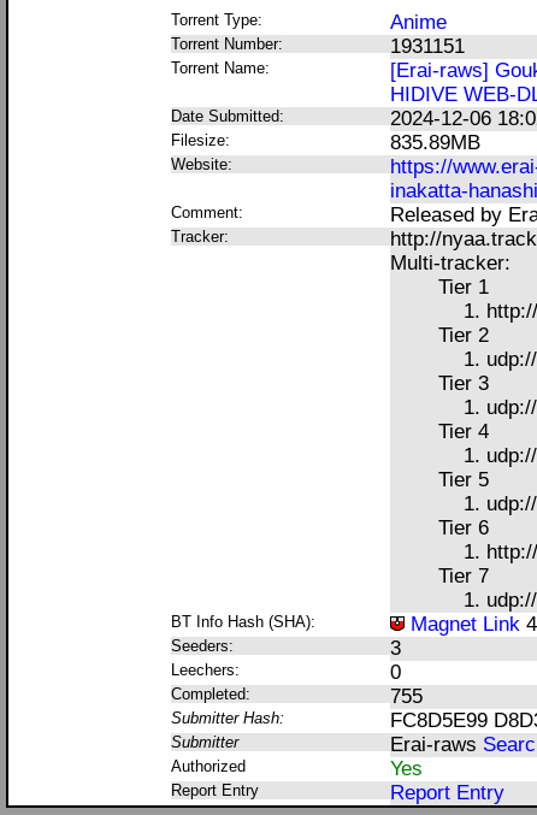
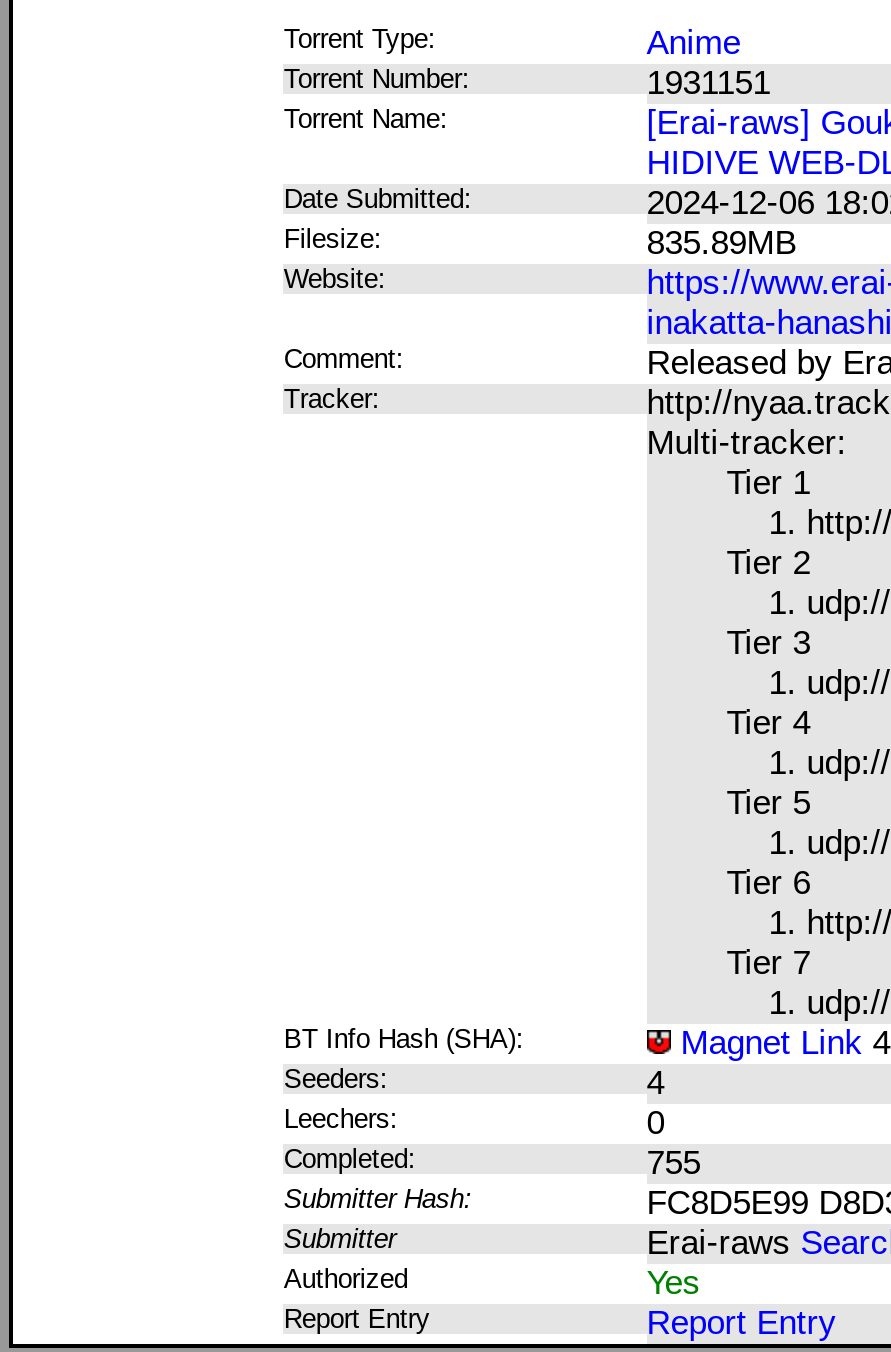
- 3
+ 4
